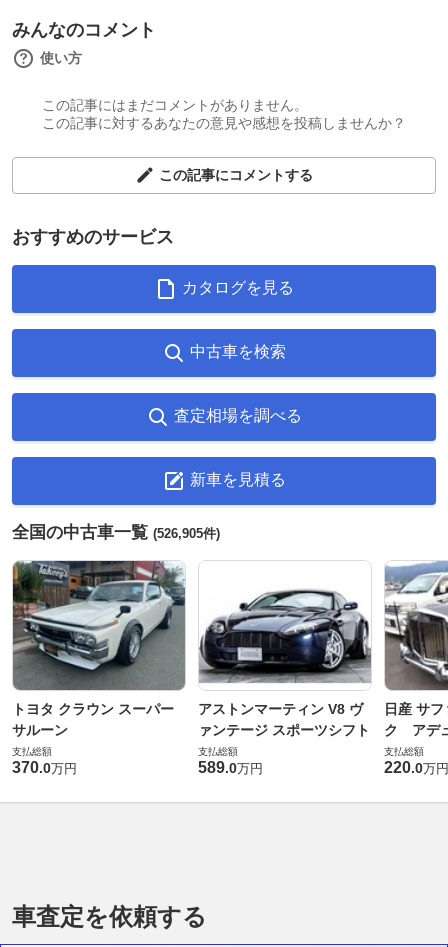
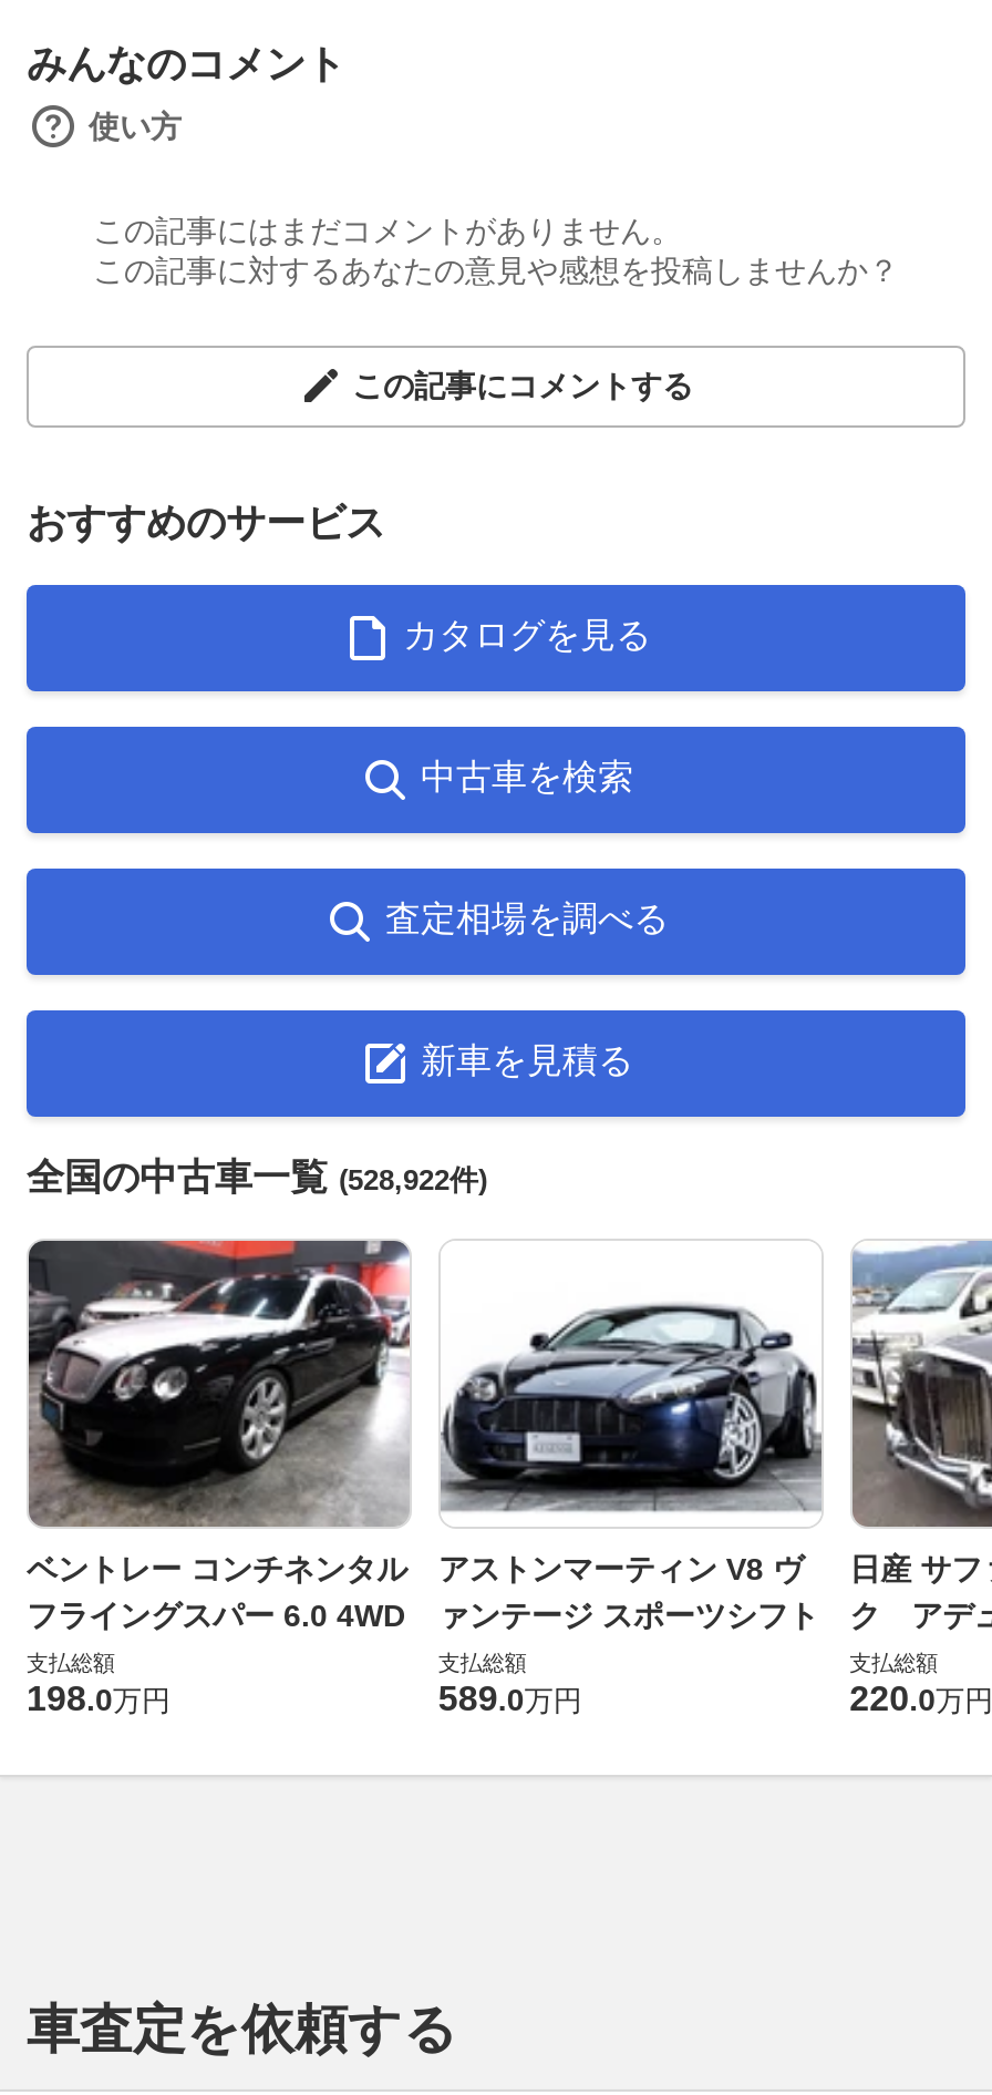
- 全国の中古車一覧(526,905件)
+ 全国の中古車一覧(528,922件)

- [image]
- トヨタ クラウン スーパー
- サルーン
+ [image]
+ ベントレー コンチネンタル
+ フライングスパー 6.0 4WD

- 370.0万円
+ 198.0万円
